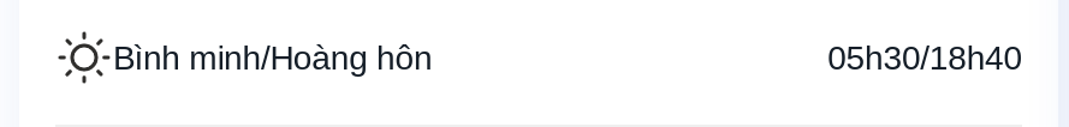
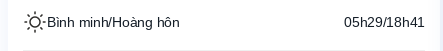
- 05h30/18h40
+ 05h29/18h41
